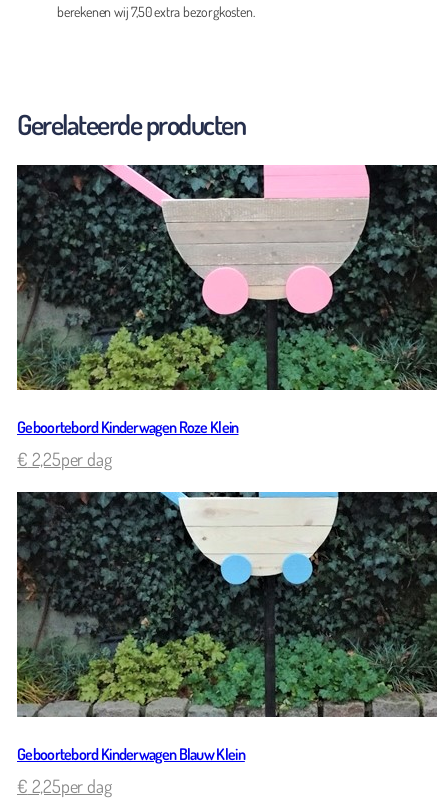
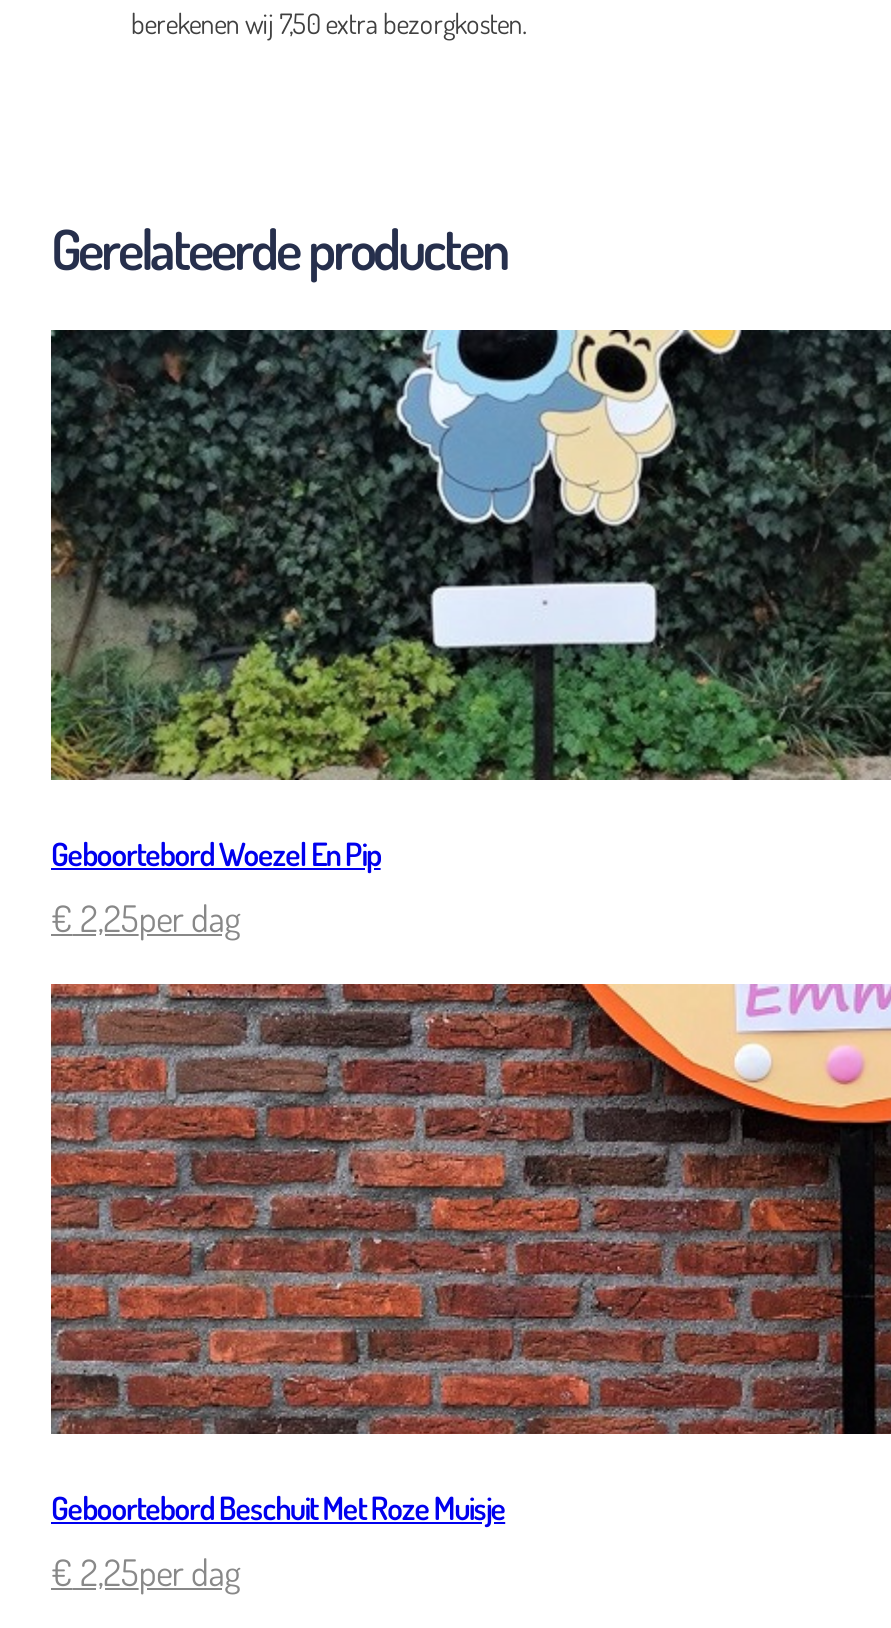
- [image]
- Geboortebord Kinderwagen Roze Klein
+ [image]
+ Geboortebord Woezel En Pip

- [image]
- Geboortebord Kinderwagen Blauw Klein
+ [image]
+ Geboortebord Beschuit Met Roze Muisje
